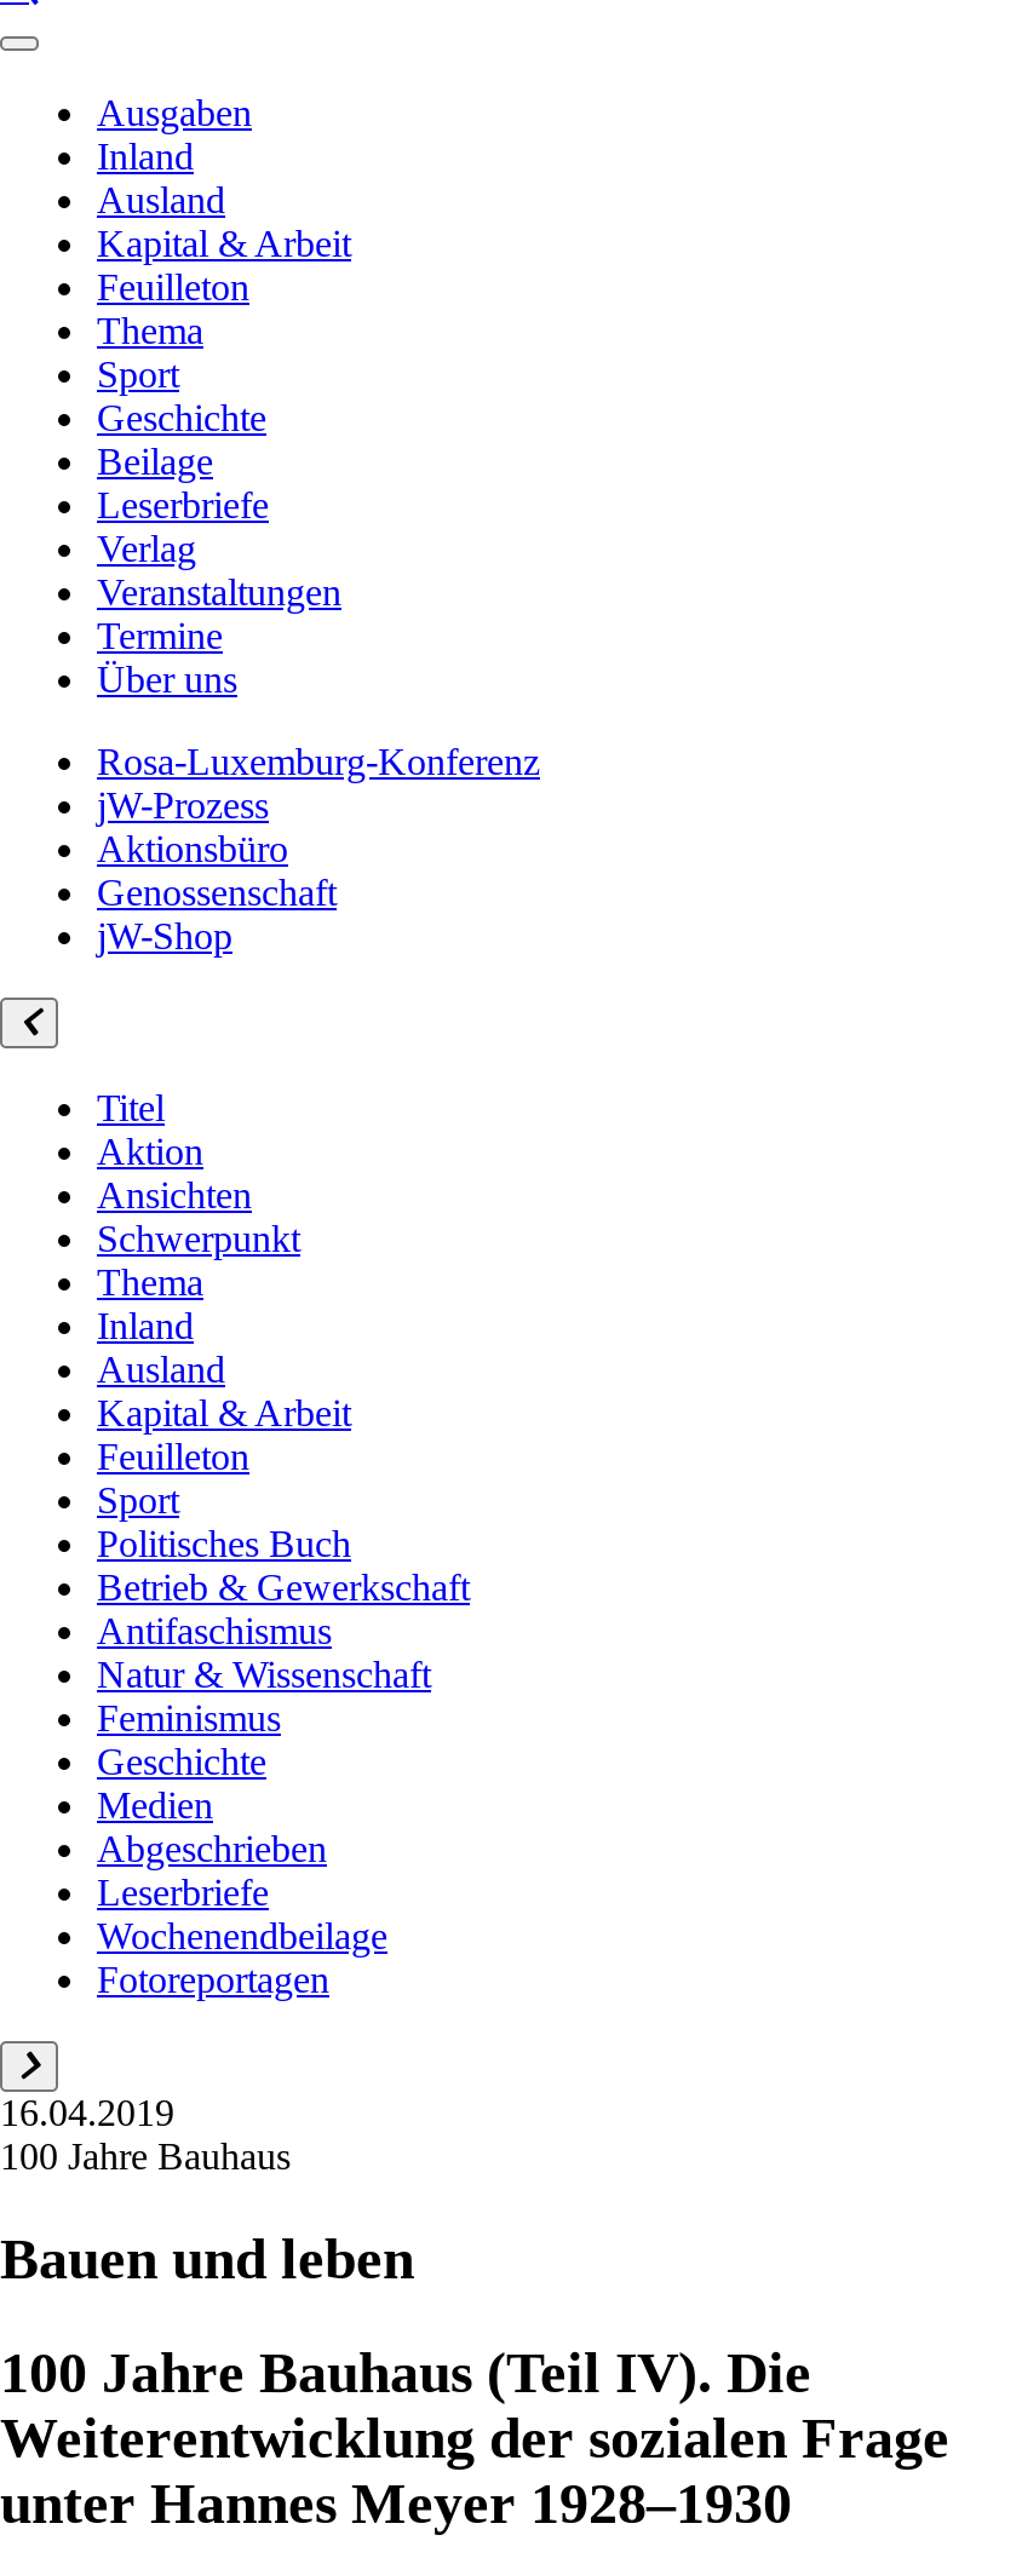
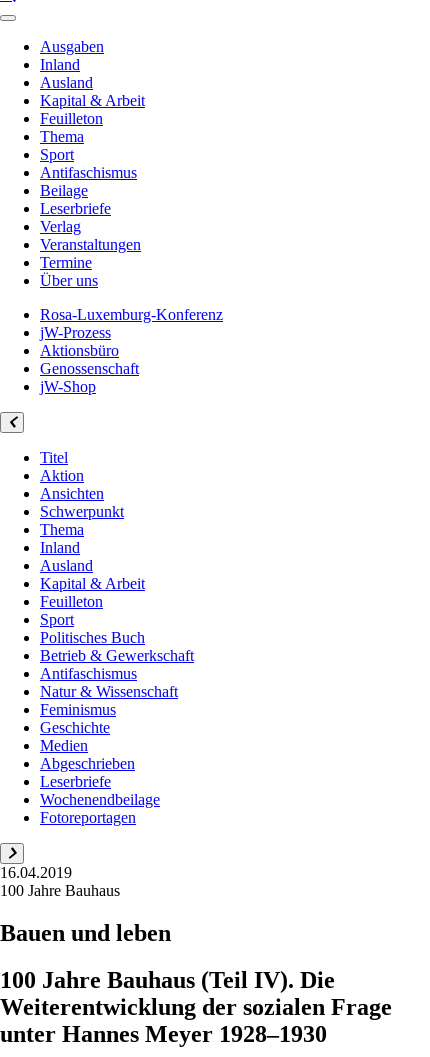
- Geschichte
+ Antifaschismus
